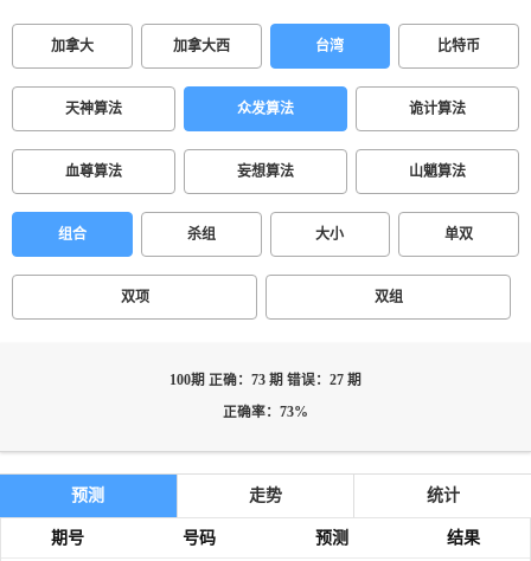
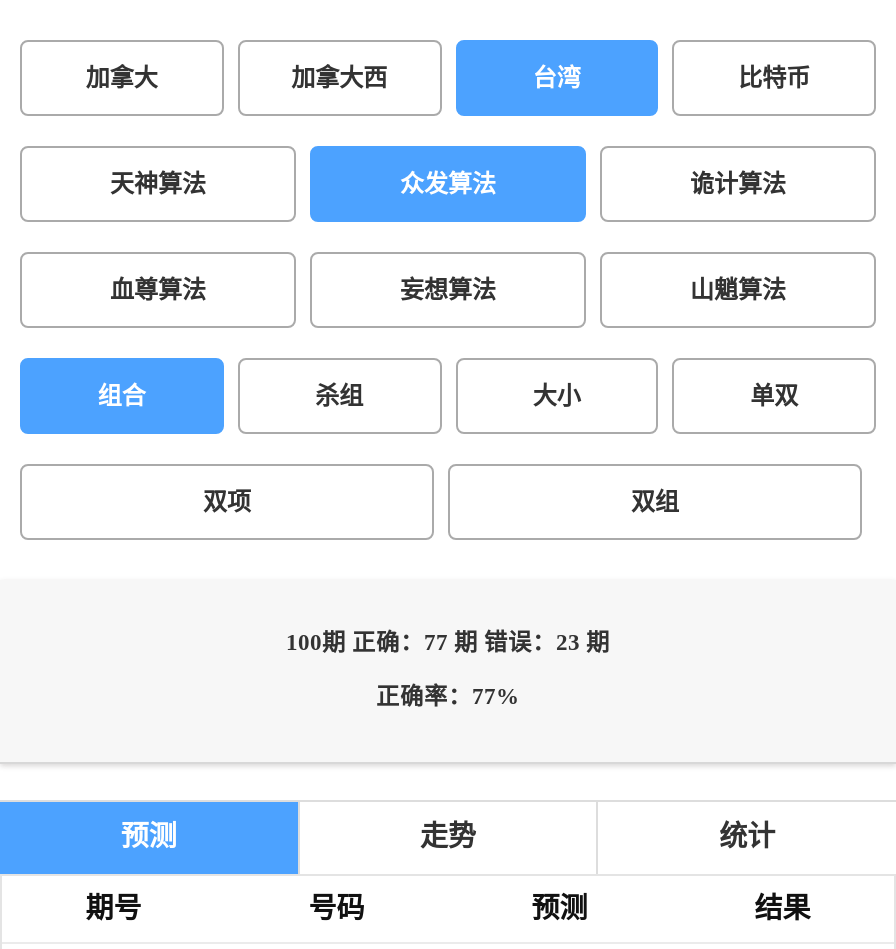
- 100期 正确：73 期 错误：27 期
+ 100期 正确：77 期 错误：23 期

- 正确率：73%
+ 正确率：77%
